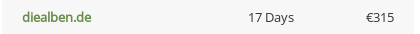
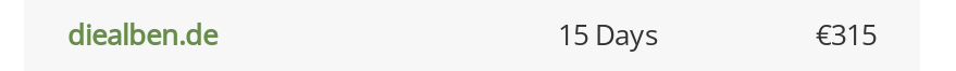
- 17 Days
+ 15 Days
